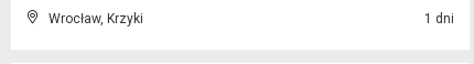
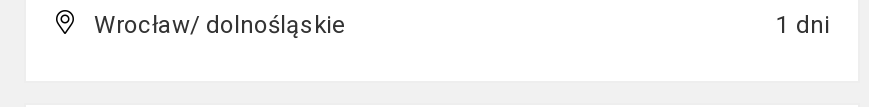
- Wrocław, Krzyki
+ Wrocław/ dolnośląskie
